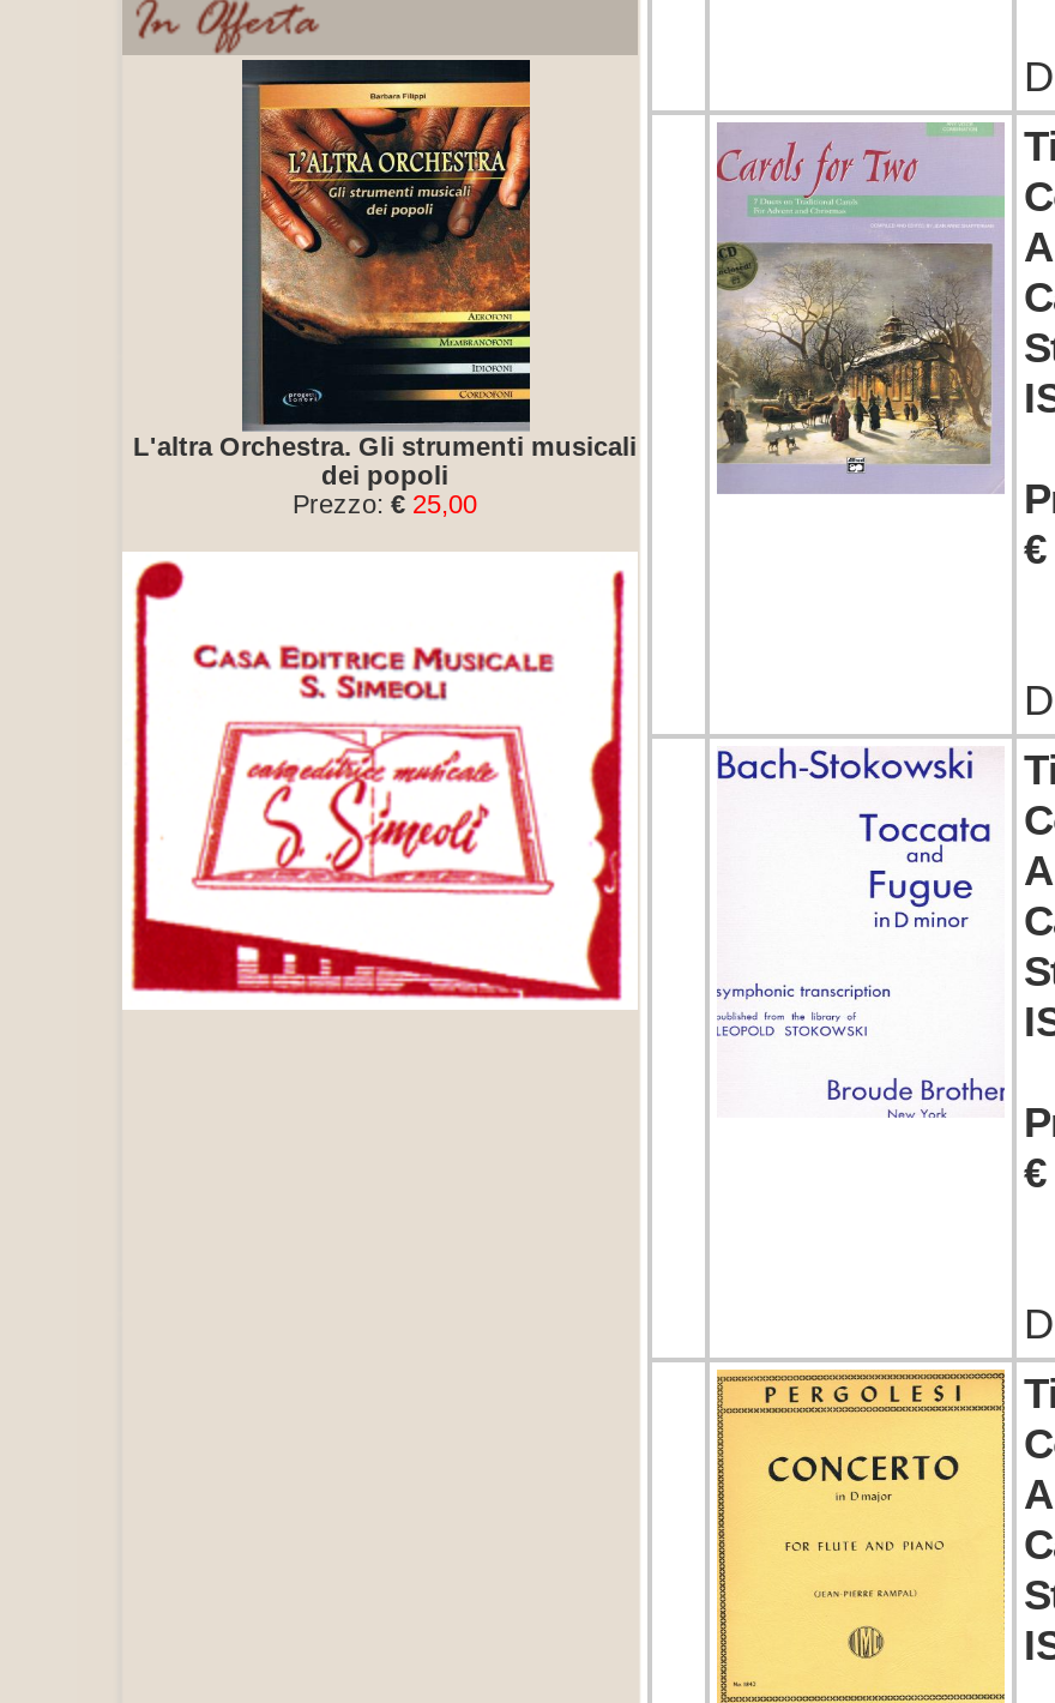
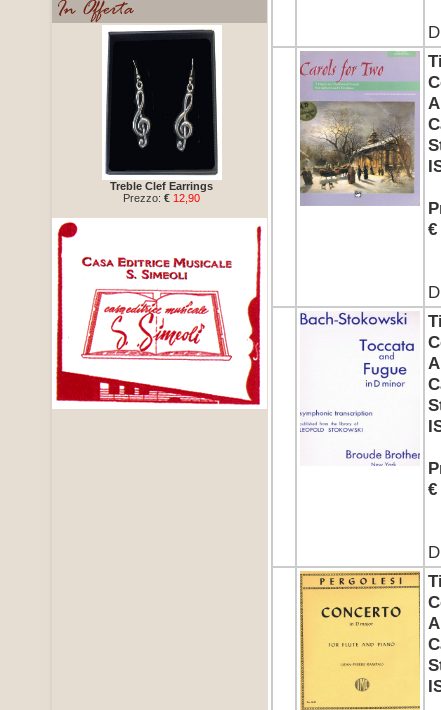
- [image]
- L'altra Orchestra. Gli strumenti musicali
- dei popoli
- Prezzo: € 25,00
+ [image]
+ Treble Clef Earrings
+ Prezzo: € 12,90

- [image]
+ [image]
